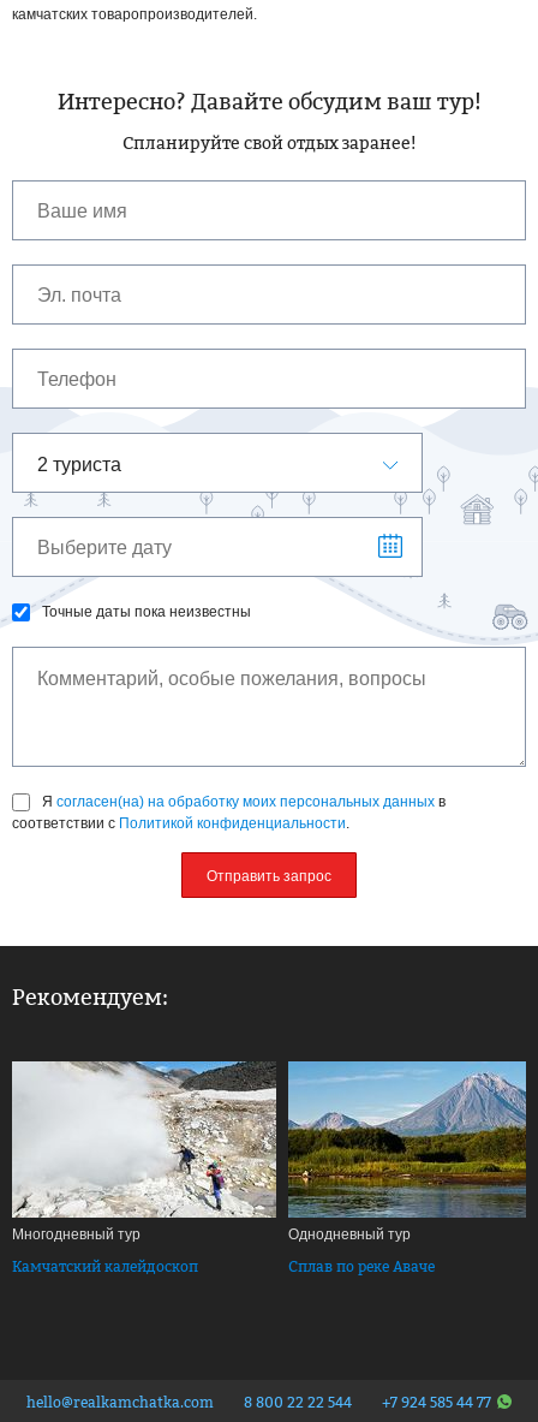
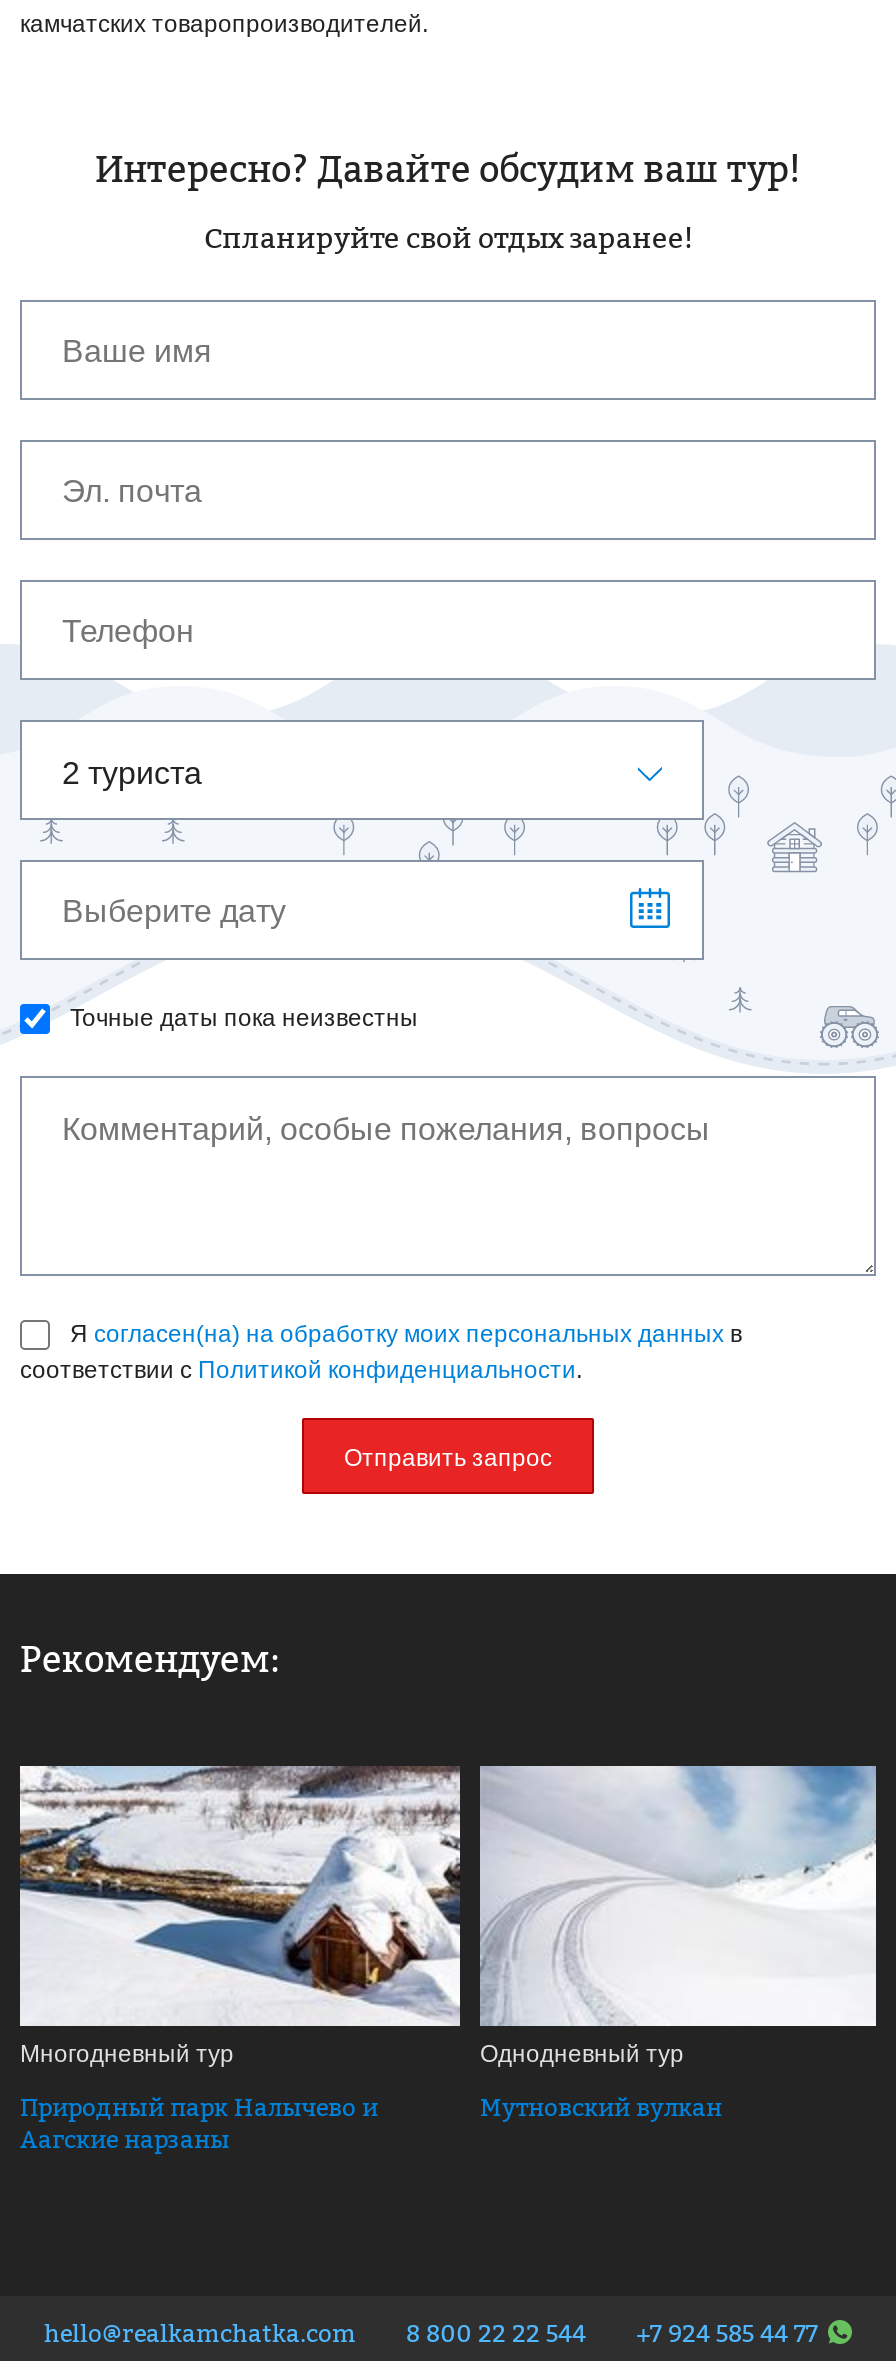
- [image]
- Камчатский калейдоскоп
+ [image]
+ Природный парк Налычево и
+ Аагские нарзаны

- [image]
- Сплав по реке Аваче
+ [image]
+ Мутновский вулкан
